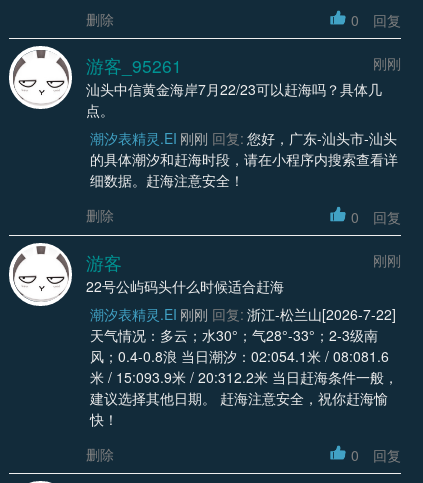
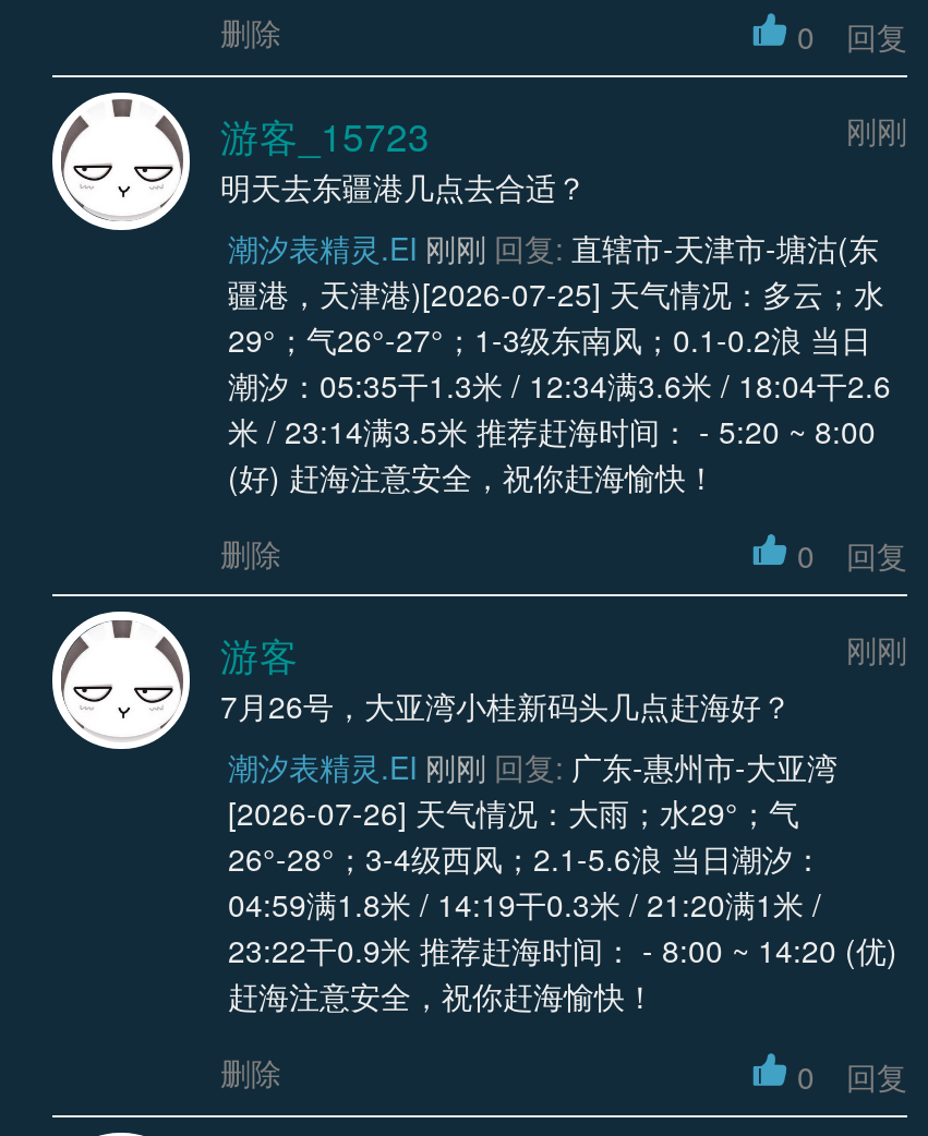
- 游客_95261
+ 游客_15723

- 汕头中信黄金海岸7月22/23可以赶海吗？具体几
- 点。
- 潮汐表精灵.EI 刚刚 回复: 您好，广东-汕头市-汕头
- 的具体潮汐和赶海时段，请在小程序内搜索查看详
- 细数据。赶海注意安全！
+ 明天去东疆港几点去合适？
+ 潮汐表精灵.EI 刚刚 回复: 直辖市-天津市-塘沽(东
+ 疆港，天津港)[2026-07-25] 天气情况：多云；水
+ 29°；气26°-27°；1-3级东南风；0.1-0.2浪 当日
+ 潮汐：05:35干1.3米 / 12:34满3.6米 / 18:04干2.6
+ 米 / 23:14满3.5米 推荐赶海时间： - 5:20 ~ 8:00
+ (好) 赶海注意安全，祝你赶海愉快！

- 22号公屿码头什么时候适合赶海
- 潮汐表精灵.EI 刚刚 回复: 浙江-松兰山[2026-7-22]
- 天气情况：多云；水30°；气28°-33°；2-3级南
- 风；0.4-0.8浪 当日潮汐：02:054.1米 / 08:081.6
- 米 / 15:093.9米 / 20:312.2米 当日赶海条件一般，
- 建议选择其他日期。 赶海注意安全，祝你赶海愉
- 快！
+ 7月26号，大亚湾小桂新码头几点赶海好？
+ 潮汐表精灵.EI 刚刚 回复: 广东-惠州市-大亚湾
+ [2026-07-26] 天气情况：大雨；水29°；气
+ 26°-28°；3-4级西风；2.1-5.6浪 当日潮汐：
+ 04:59满1.8米 / 14:19干0.3米 / 21:20满1米 /
+ 23:22干0.9米 推荐赶海时间： - 8:00 ~ 14:20 (优)
+ 赶海注意安全，祝你赶海愉快！
